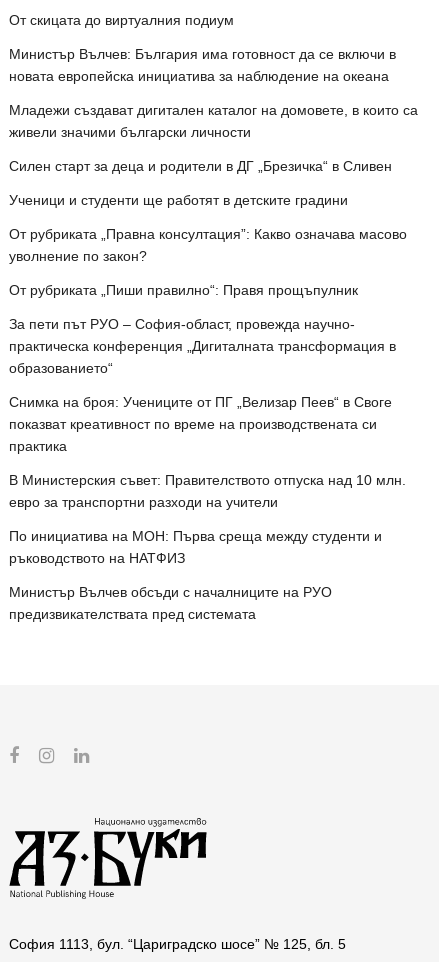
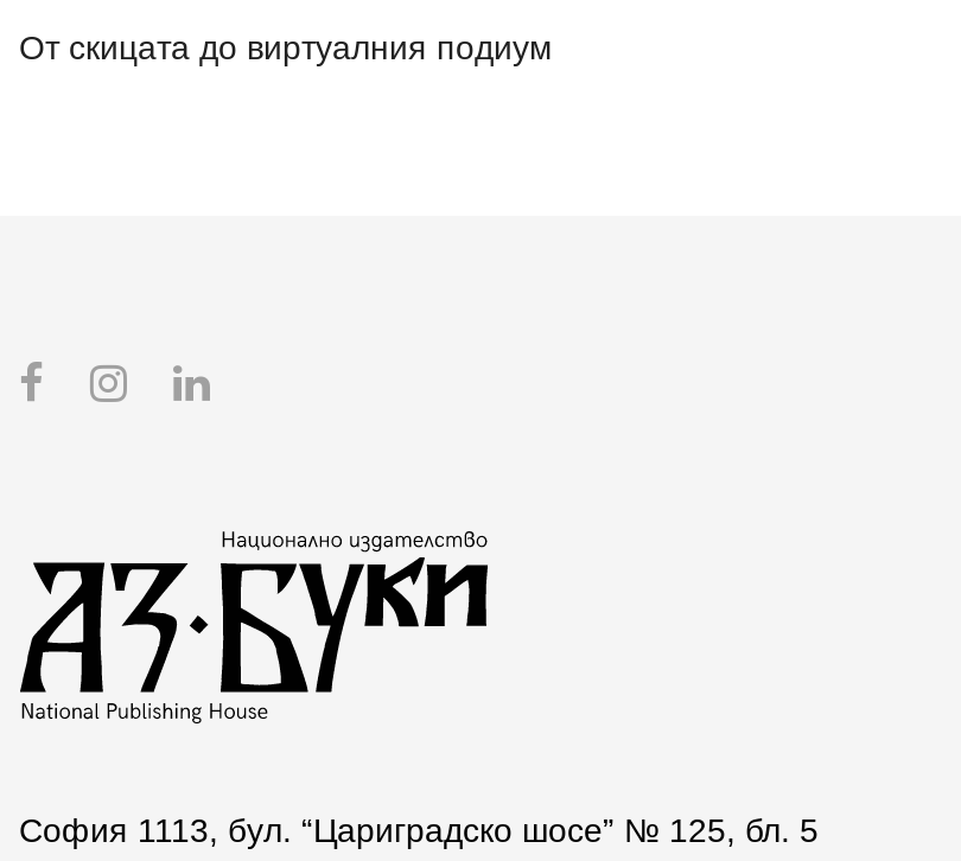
- Министър Вълчев: България има готовност да се включи в
- новата европейска инициатива за наблюдение на океана
- Младежи създават дигитален каталог на домовете, в които са
- живели значими български личности
- Силен старт за деца и родители в ДГ „Брезичка“ в Сливен
- Ученици и студенти ще работят в детските градини
- От рубриката „Правна консултация”: Какво означава масово
- уволнение по закон?
- От рубриката „Пиши правилно“: Правя прощъпулник
- За пети път РУО – София-област, провежда научно-
- практическа конференция „Дигиталната трансформация в
- образованието“
- Снимка на броя: Учениците от ПГ „Велизар Пеев“ в Своге
- показват креативност по време на производствената си
- практика
- В Министерския съвет: Правителството отпуска над 10 млн.
- евро за транспортни разходи на учители
- По инициатива на МОН: Първа среща между студенти и
- ръководството на НАТФИЗ
- Министър Вълчев обсъди с началниците на РУО
- предизвикателствата пред системата
